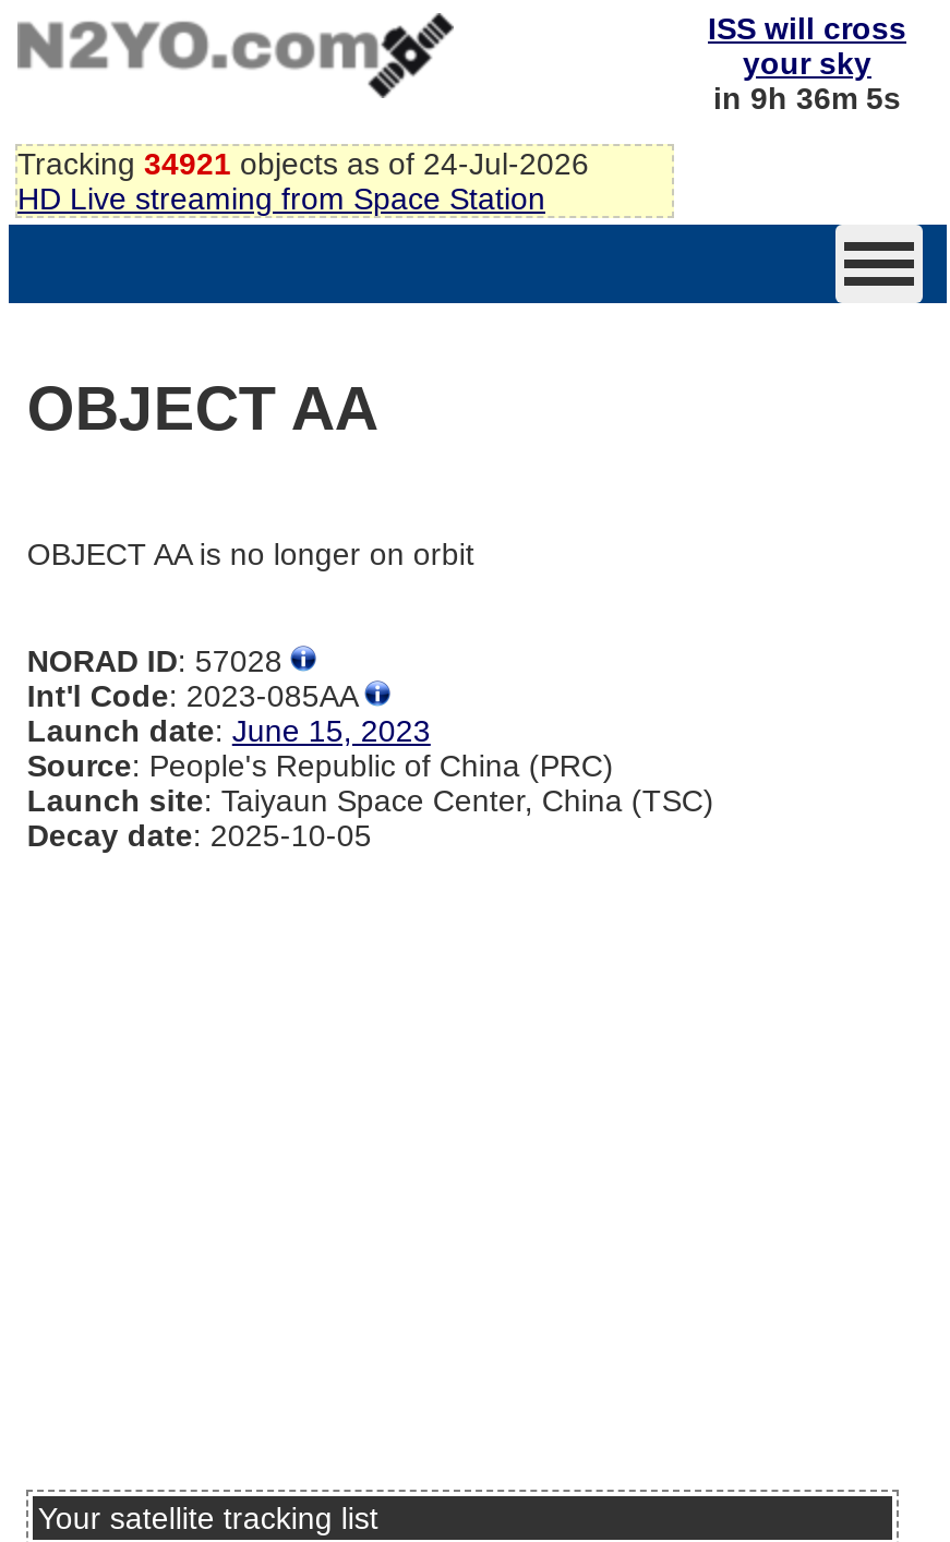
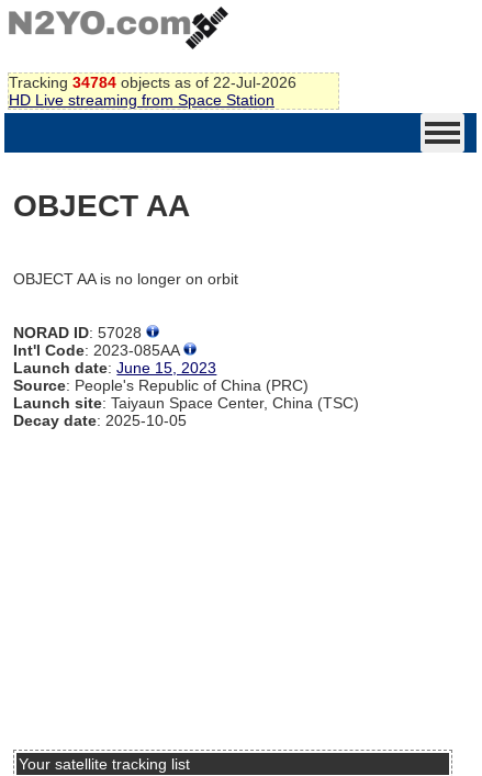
- ISS will cross
- your sky
- in 9h 36m 5s

- Tracking 34921 objects as of 24-Jul-2026
+ Tracking 34784 objects as of 22-Jul-2026
